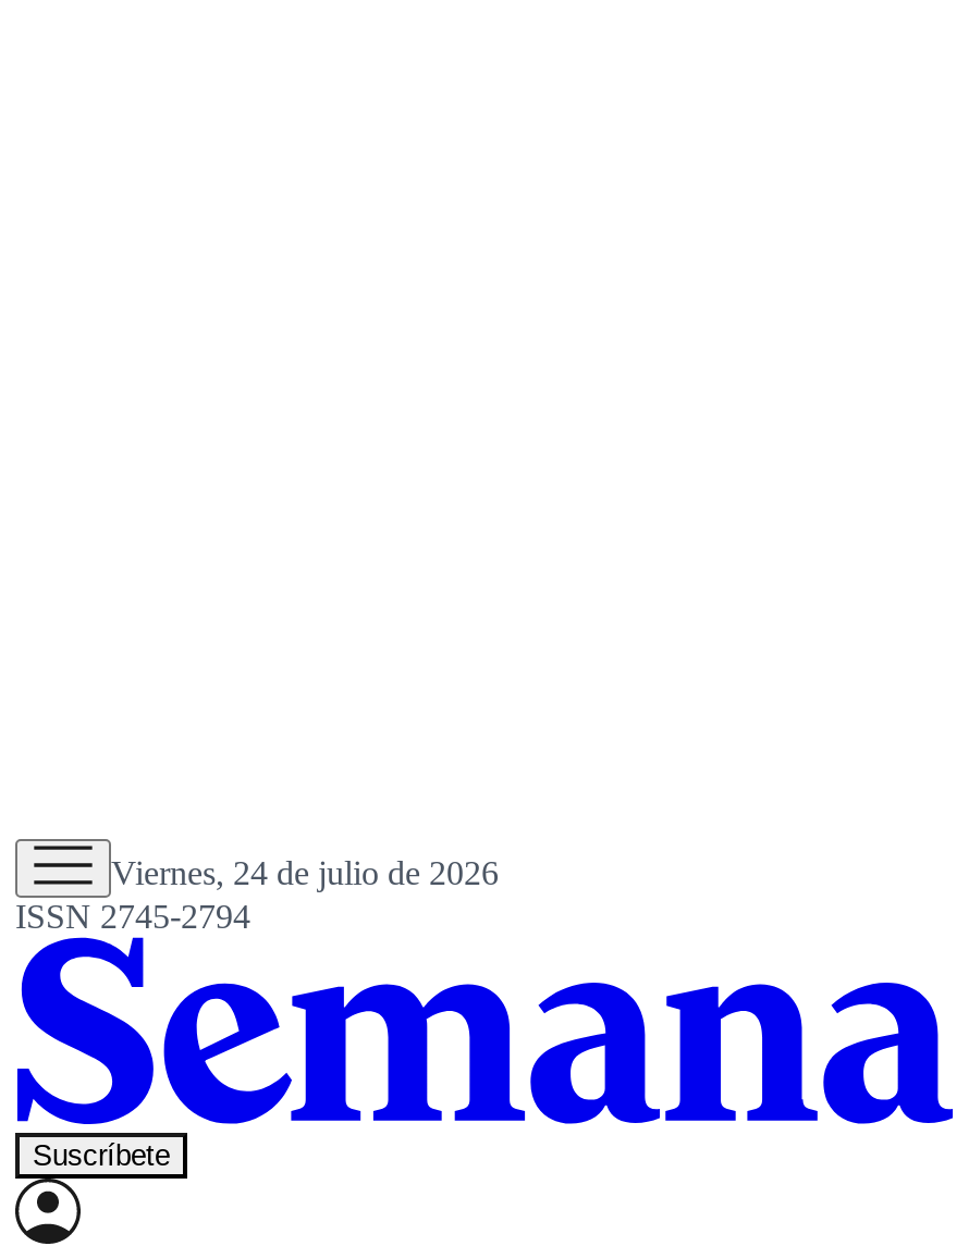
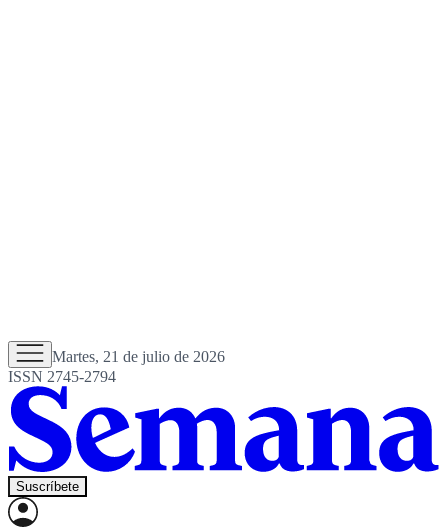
- Viernes, 24 de julio de 2026
+ Martes, 21 de julio de 2026
